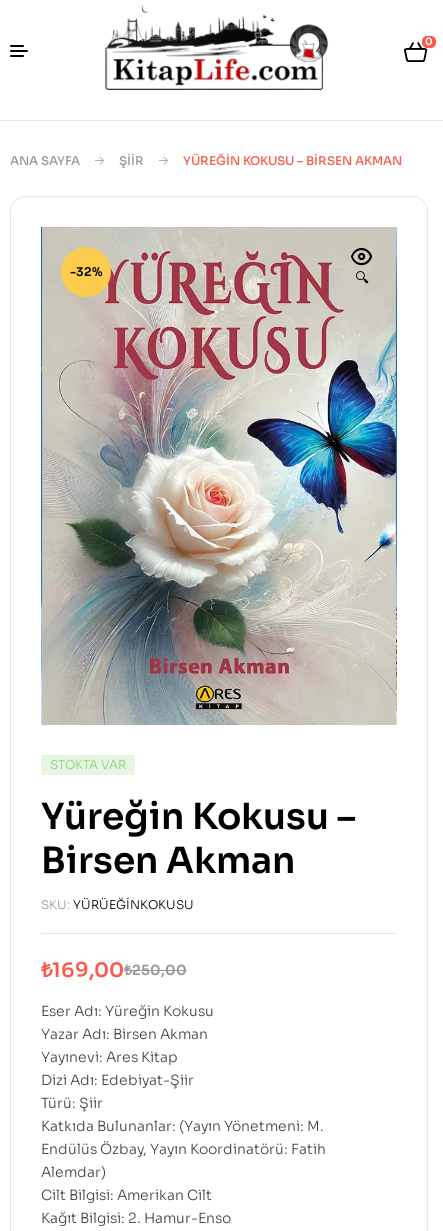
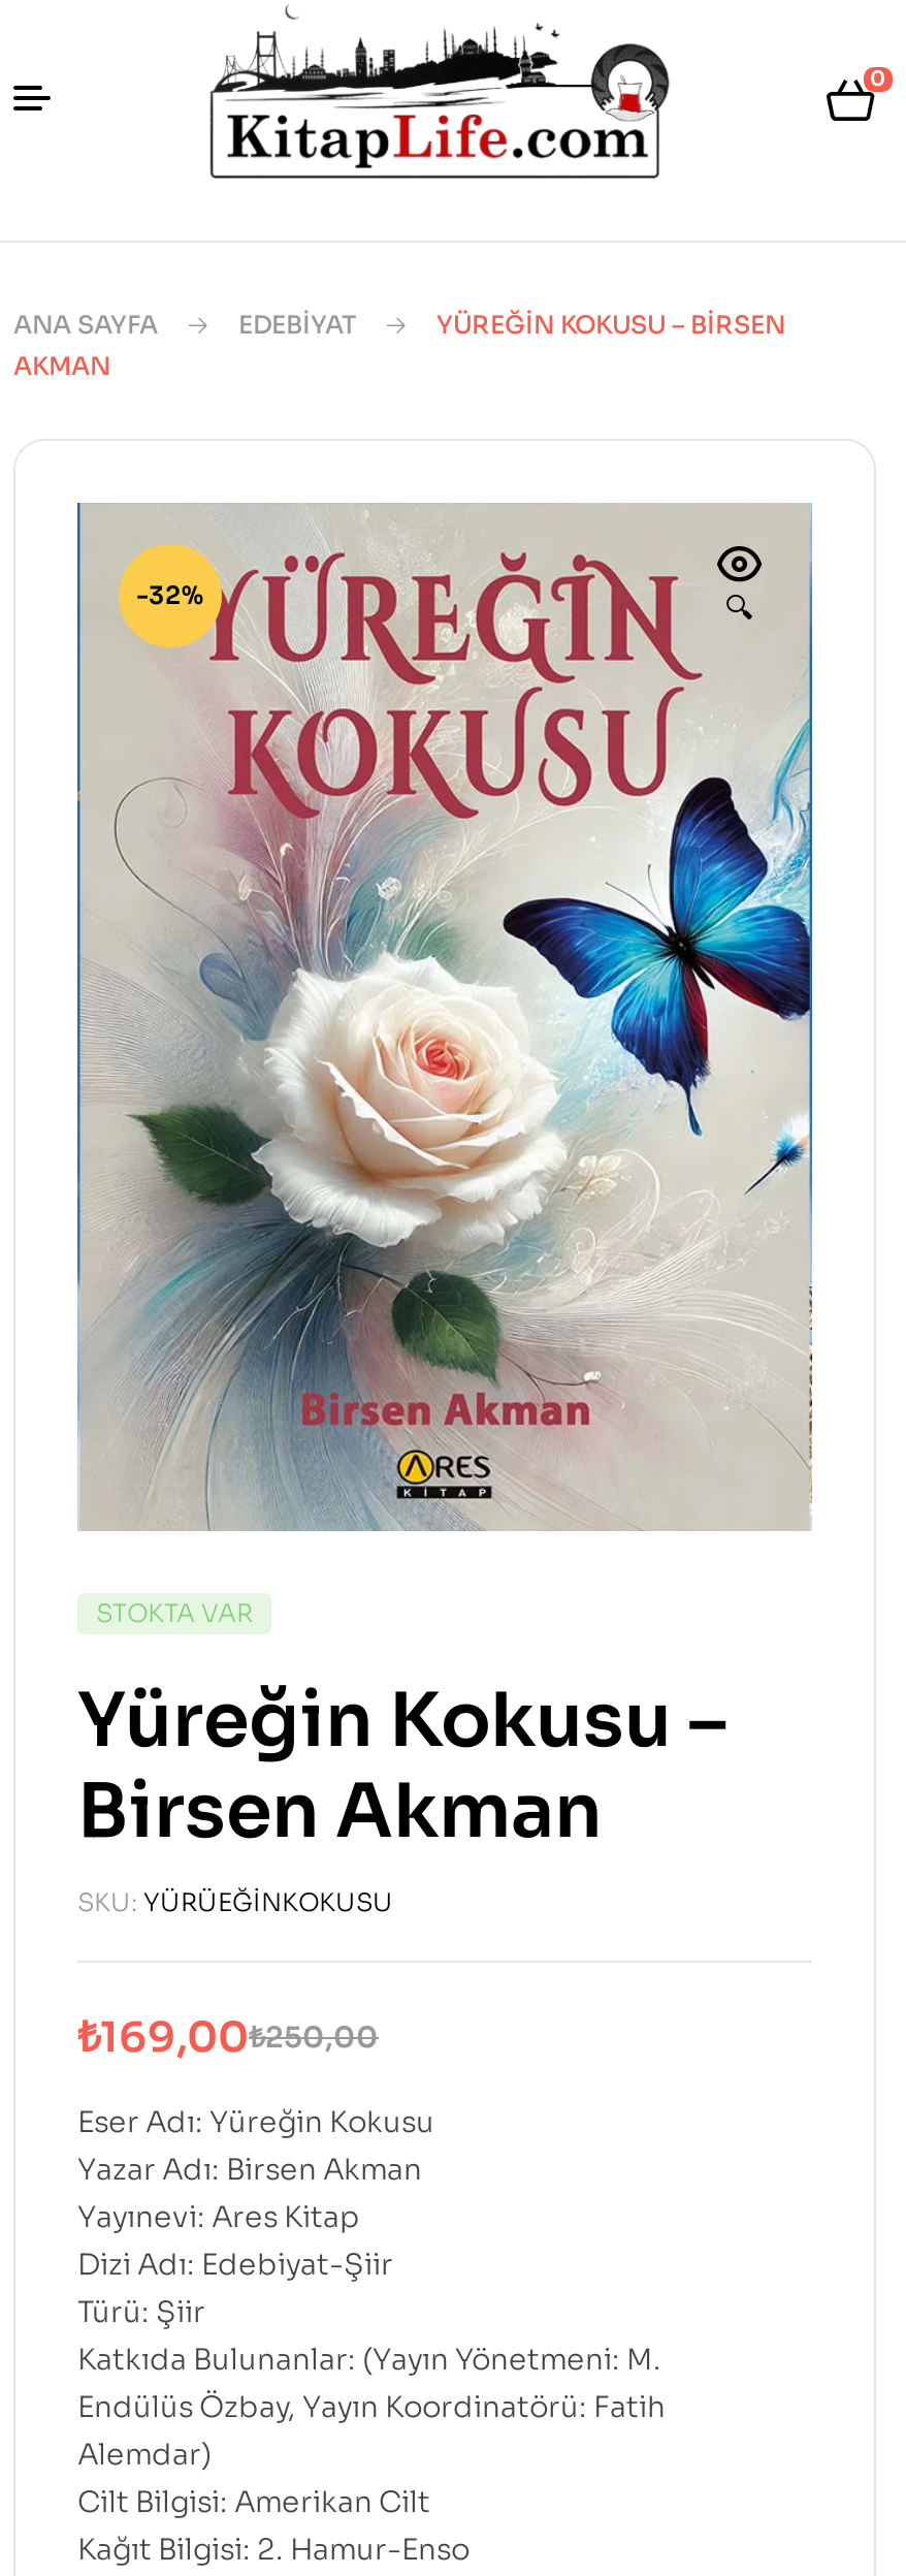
- ŞIIR
- YÜREĞIN KOKUSU – BIRSEN AKMAN
+ EDEBIYAT
+ YÜREĞIN KOKUSU – BIRSEN
+ AKMAN
